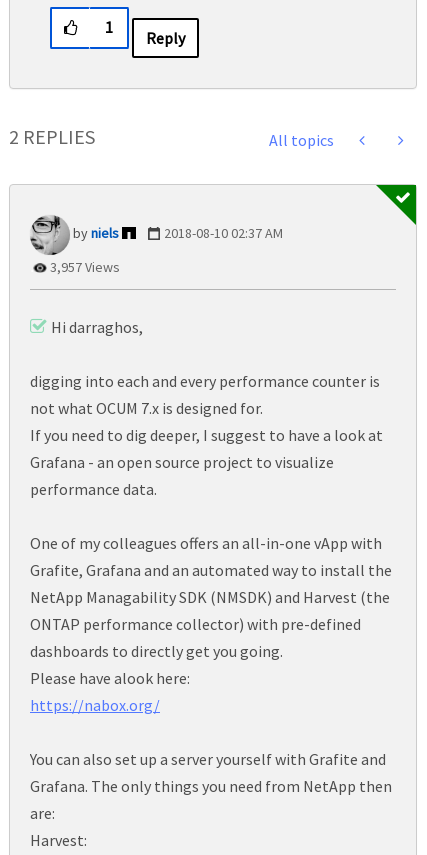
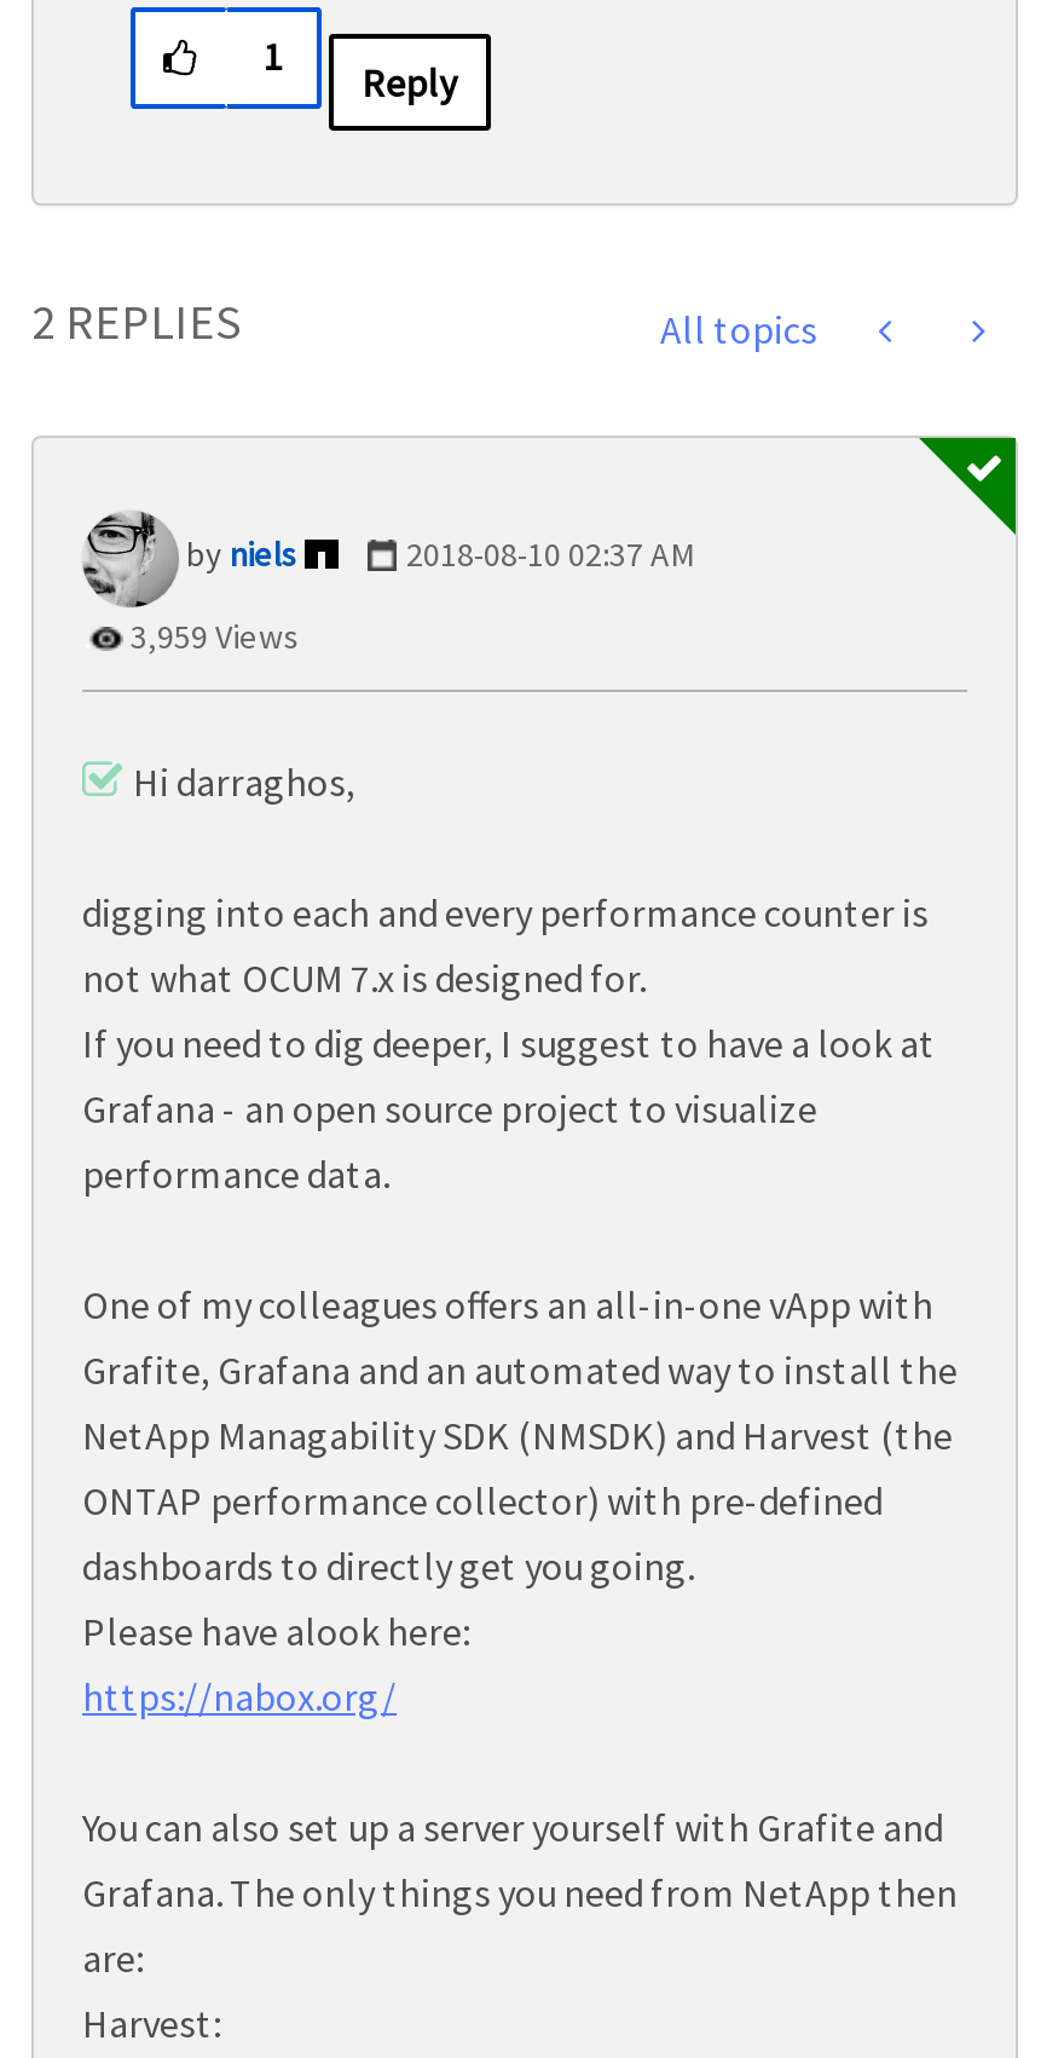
- 3,957 Views
+ 3,959 Views
